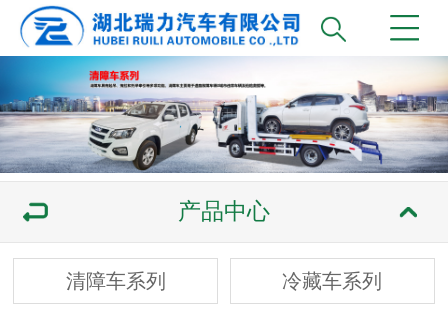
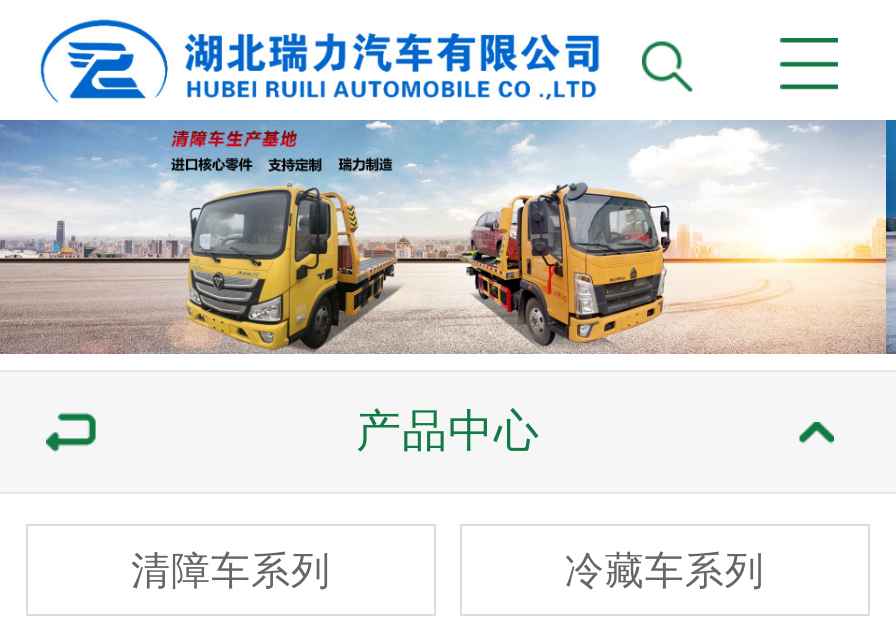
- [image]
+ [image]
